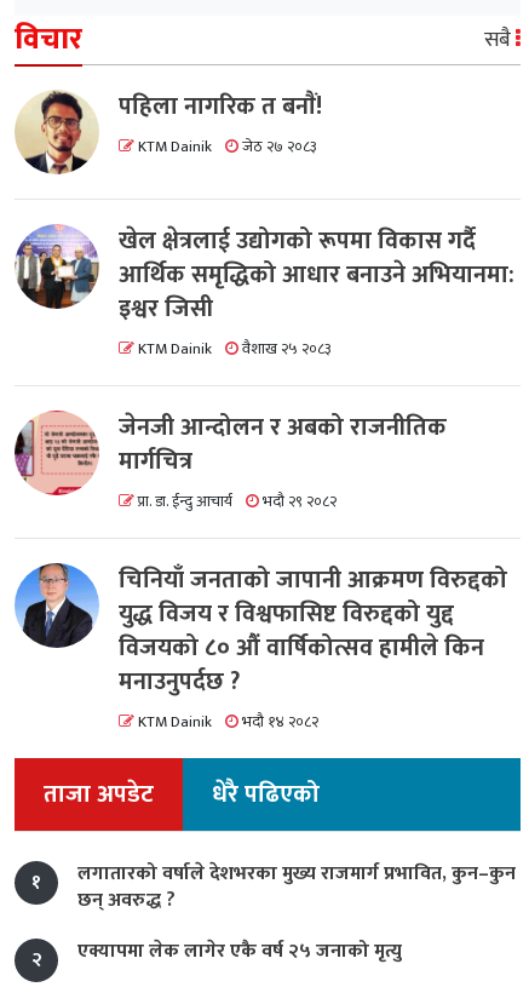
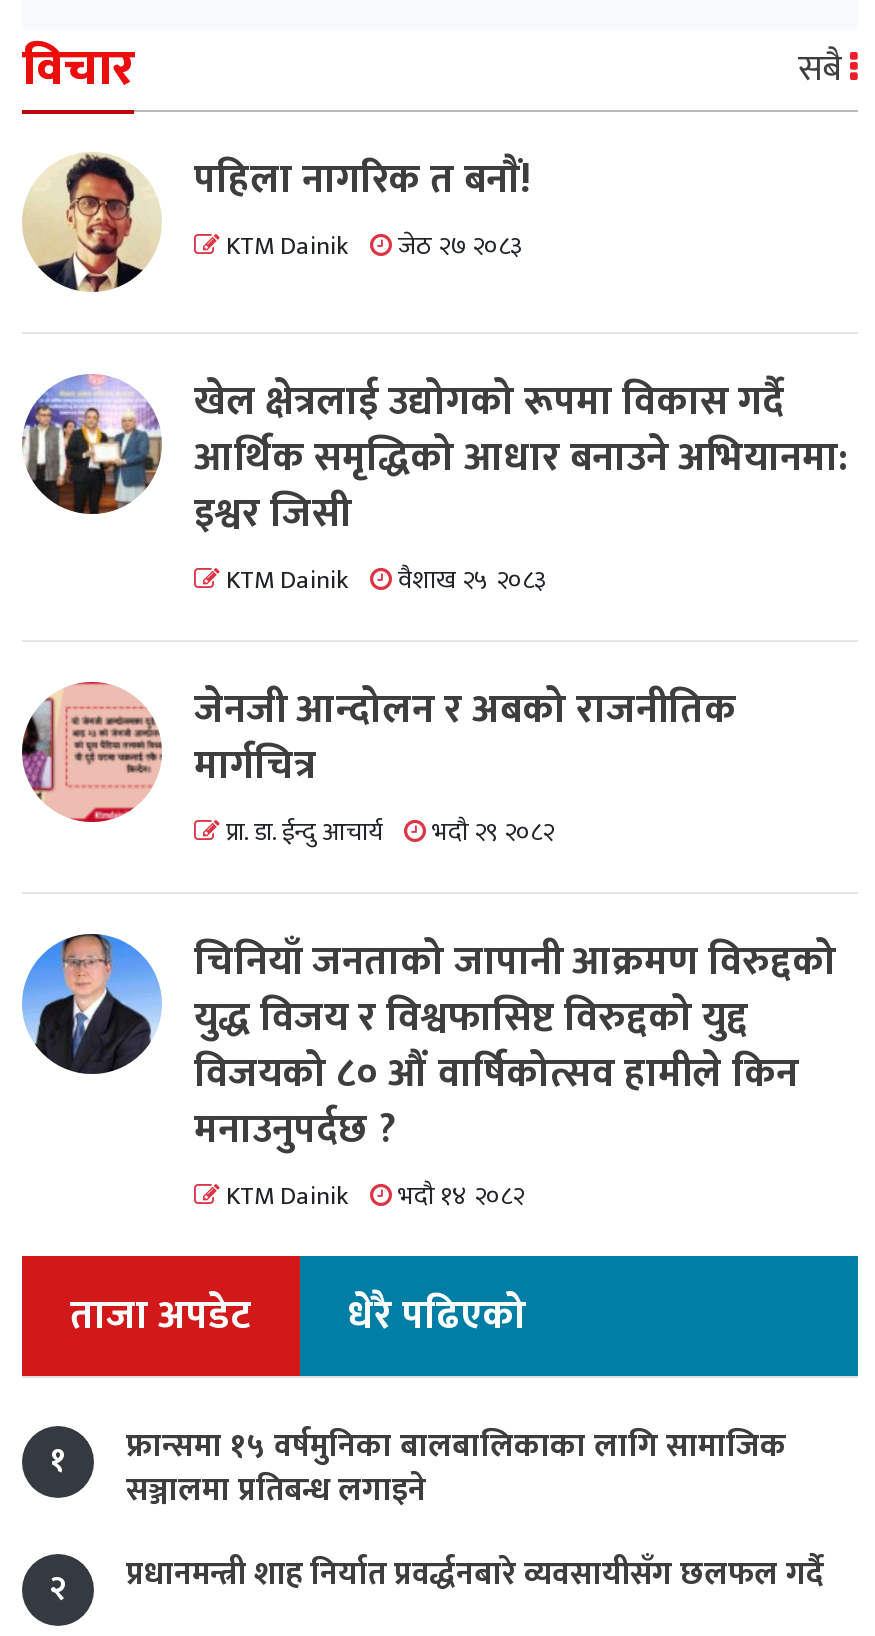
- लगातारको वर्षाले देशभरका मुख्य राजमार्ग प्रभावित, कुन–कुन
- छन् अवरुद्ध ?
+ फ्रान्समा १५ वर्षमुनिका बालबालिकाका लागि सामाजिक
+ सञ्जालमा प्रतिबन्ध लगाइने

- एक्यापमा लेक लागेर एकै वर्ष २५ जनाको मृत्यु
+ प्रधानमन्त्री शाह निर्यात प्रवर्द्धनबारे व्यवसायीसँग छलफल गर्दै
